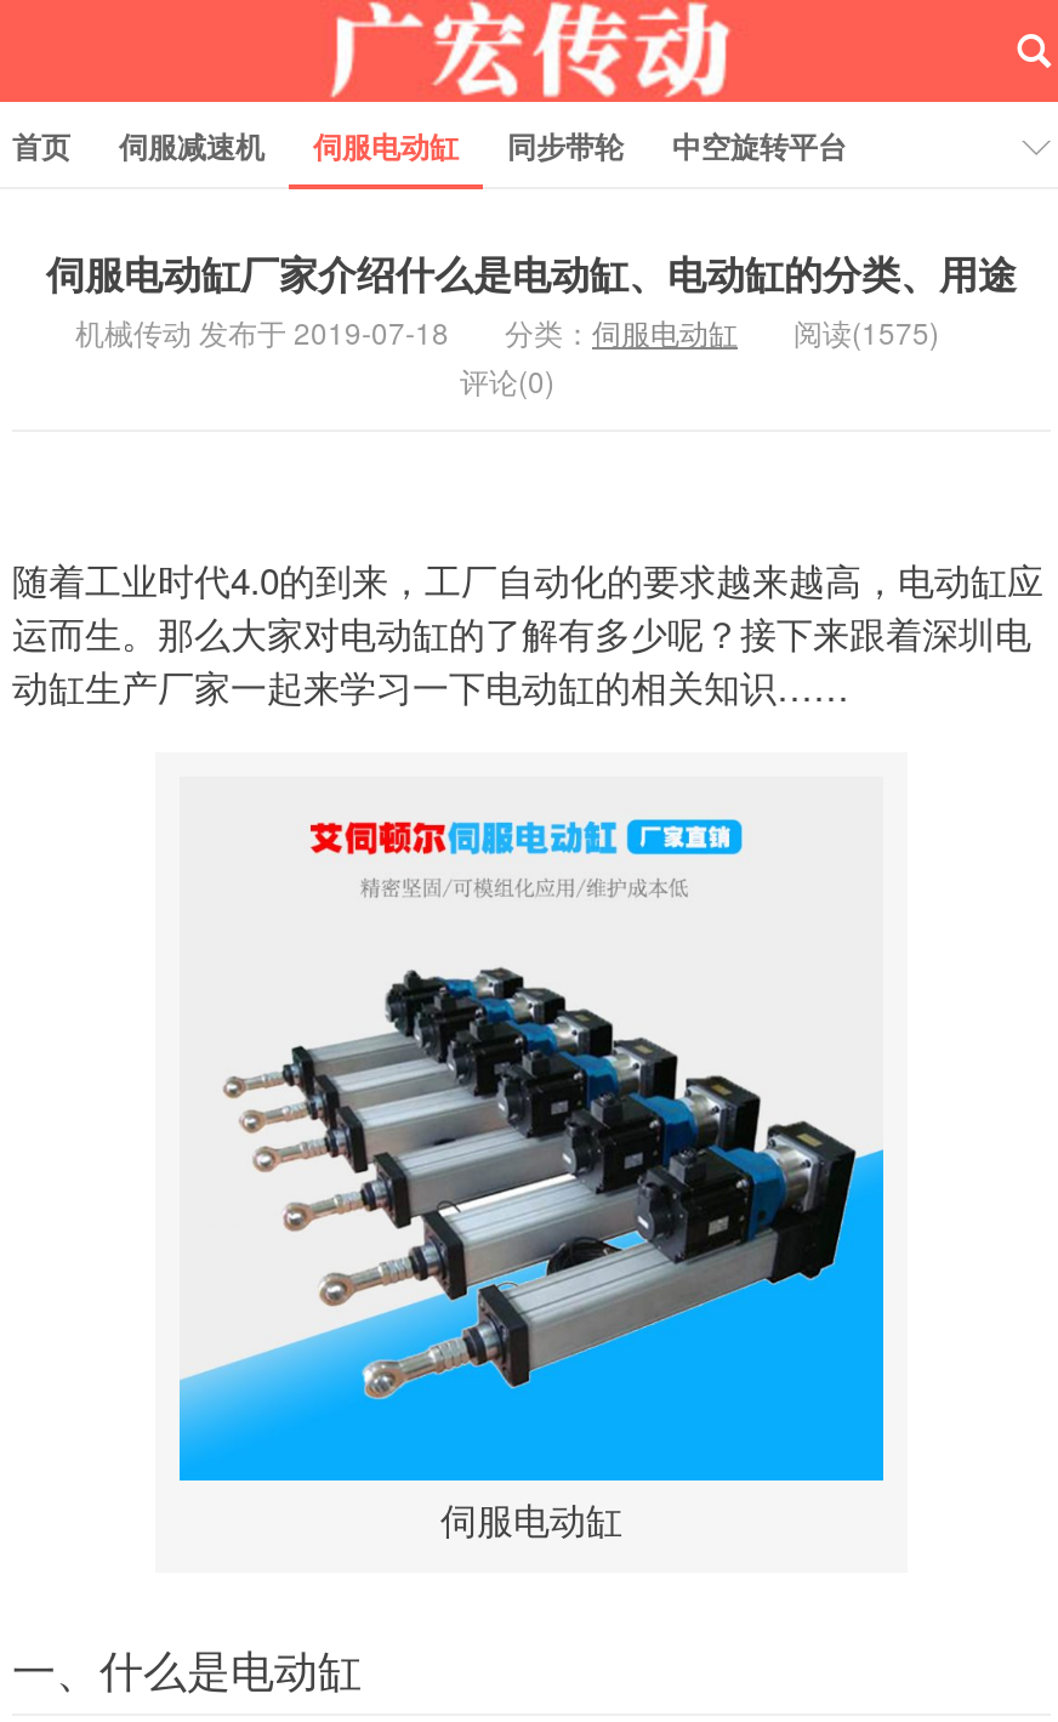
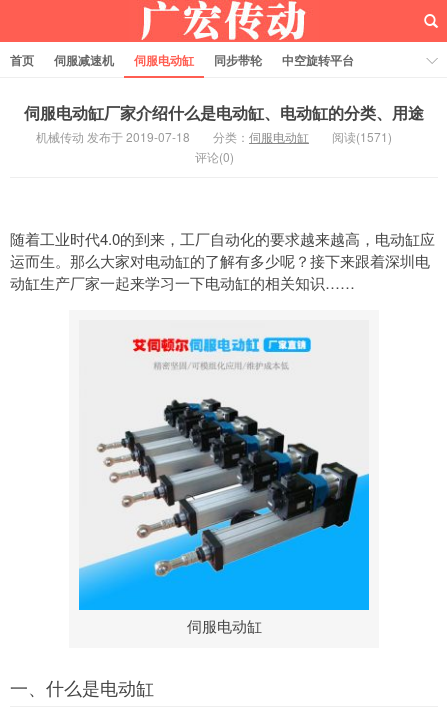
- 机械传动 发布于 2019-07-18 分类：伺服电动缸 阅读(1575)
+ 机械传动 发布于 2019-07-18 分类：伺服电动缸 阅读(1571)
